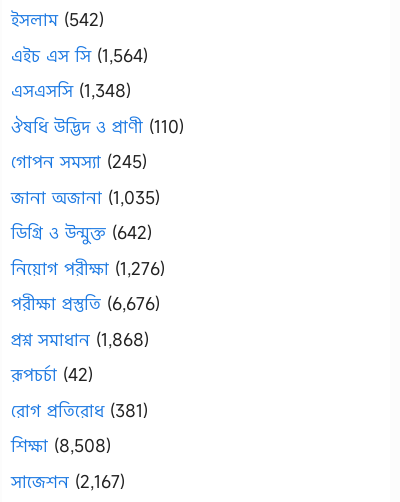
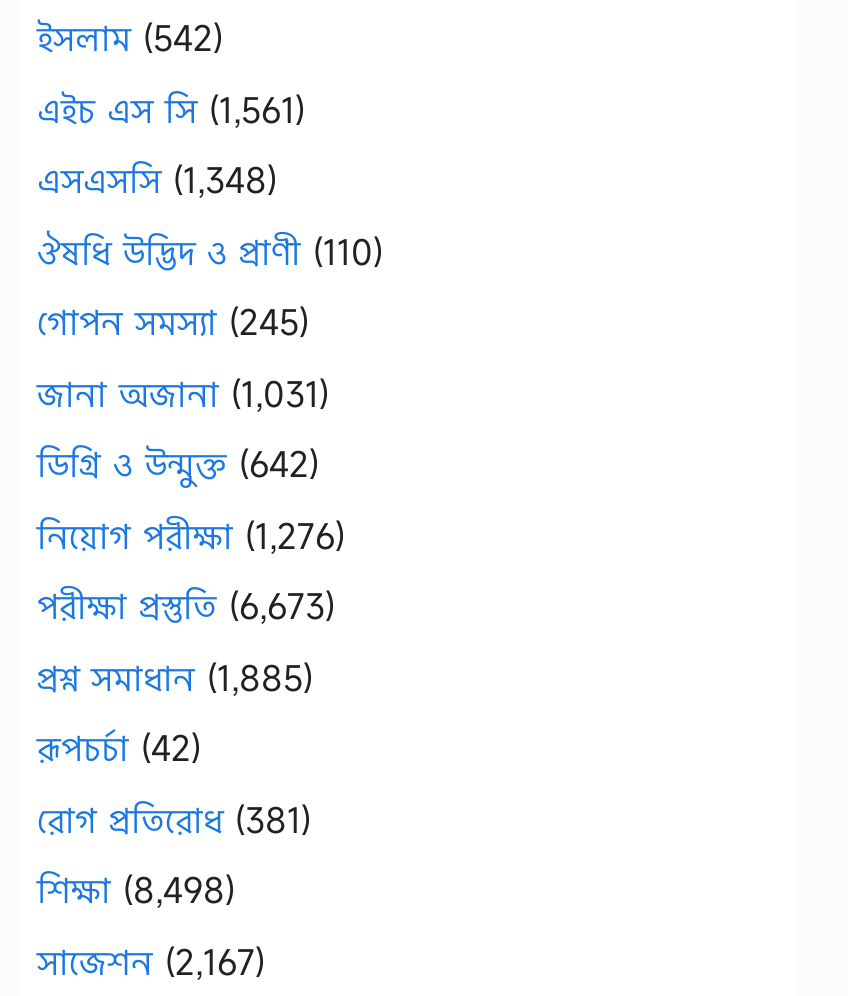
- এইচ এস সি (1,564)
+ এইচ এস সি (1,561)

- জানা অজানা (1,035)
+ জানা অজানা (1,031)

- পরীক্ষা প্রস্তুতি (6,676)
+ পরীক্ষা প্রস্তুতি (6,673)

- প্রশ্ন সমাধান (1,868)
+ প্রশ্ন সমাধান (1,885)

- শিক্ষা (8,508)
+ শিক্ষা (8,498)
